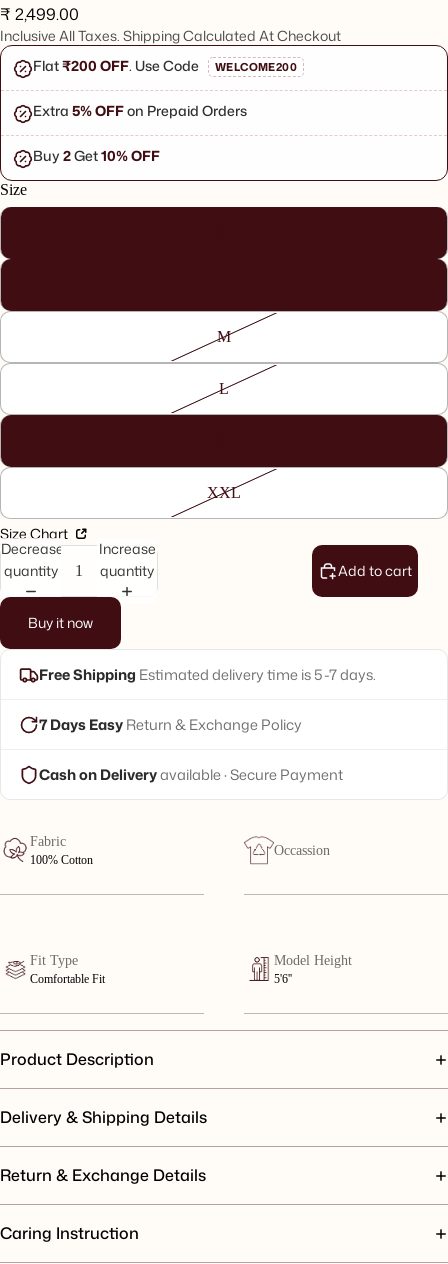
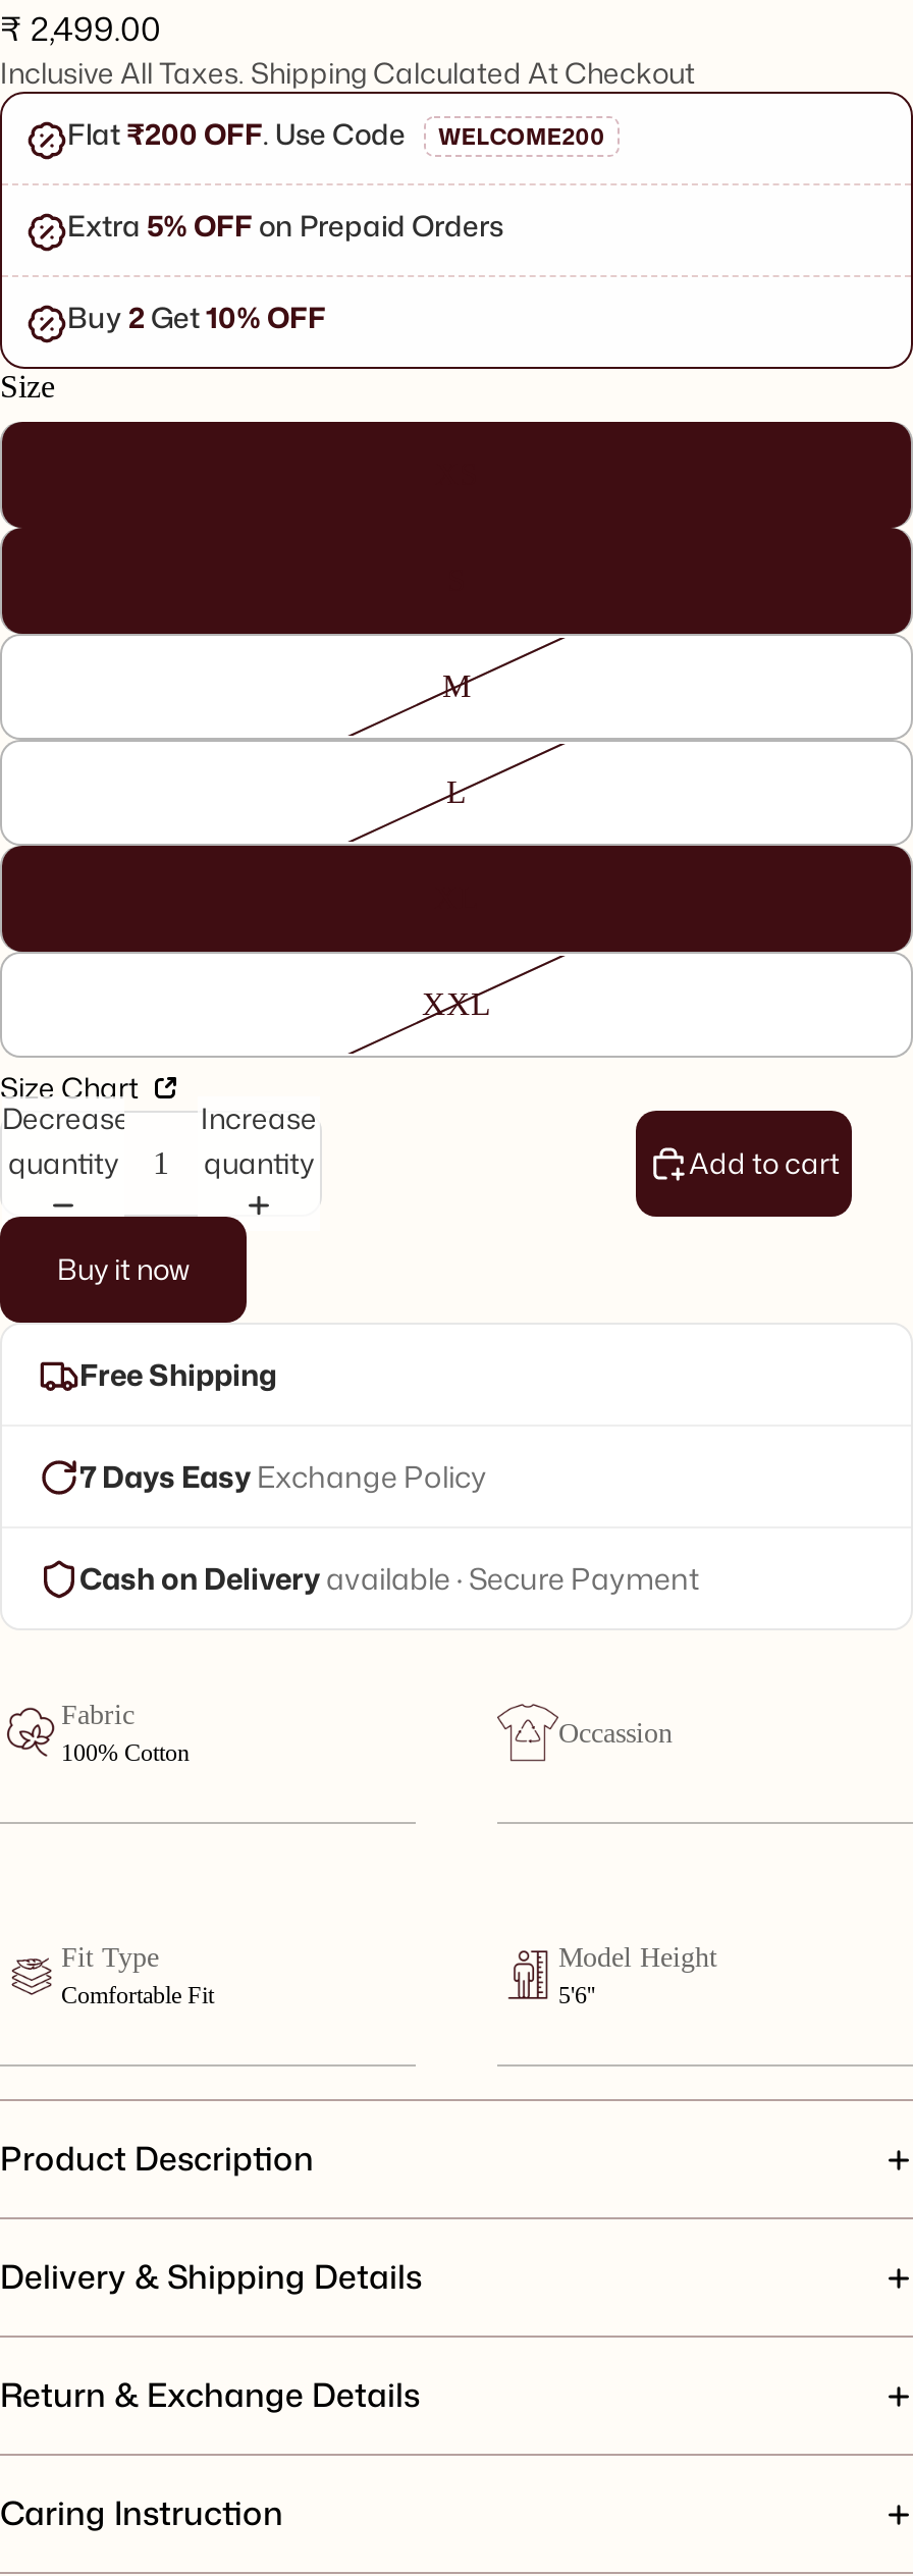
- Free Shipping Estimated delivery time is 5-7 days.
+ Free Shipping

- 7 Days Easy Return & Exchange Policy
+ 7 Days Easy Exchange Policy
